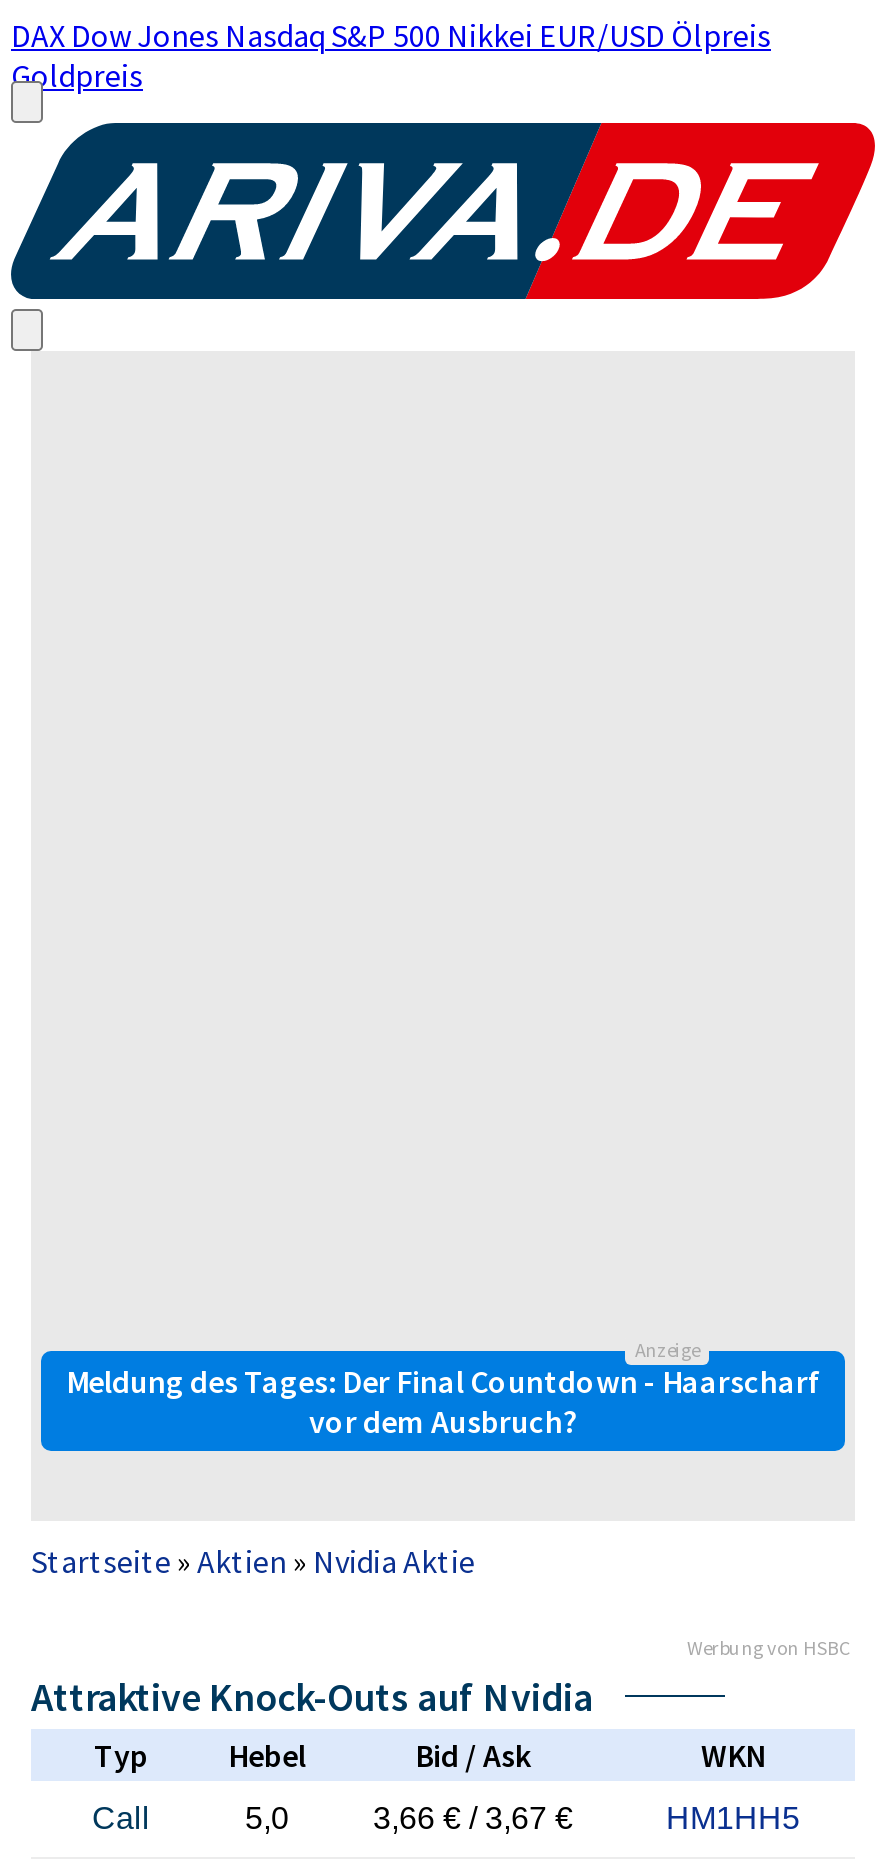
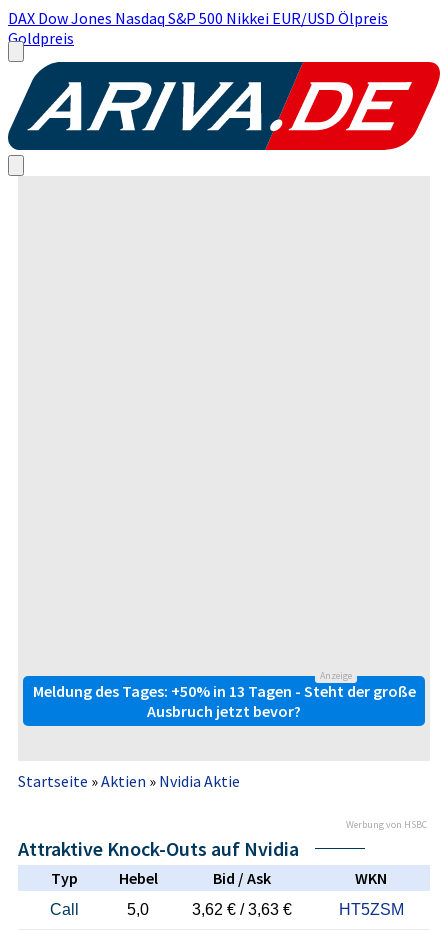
- Meldung des Tages: Der Final Countdown - Haarscharf
- vor dem Ausbruch?
+ Meldung des Tages: +50% in 13 Tagen - Steht der große
+ Ausbruch jetzt bevor?

- 3,66 € / 3,67 €
- HM1HH5
+ 3,62 € / 3,63 €
+ HT5ZSM
